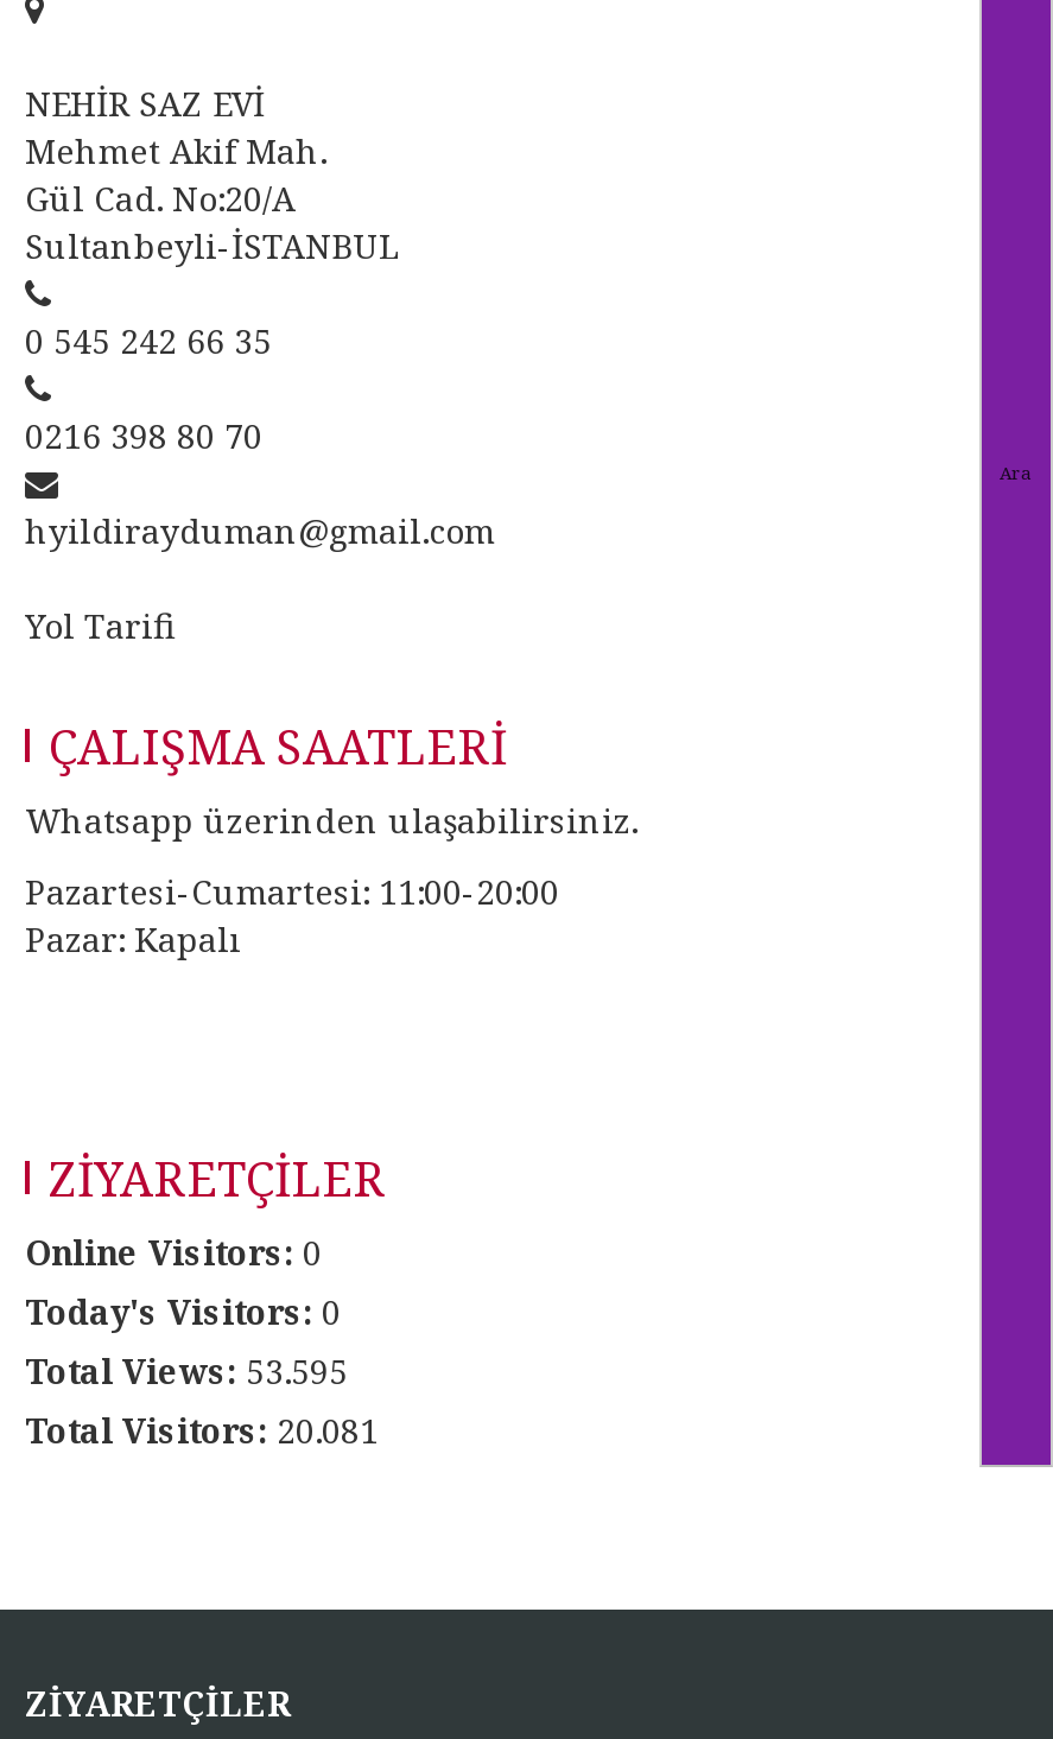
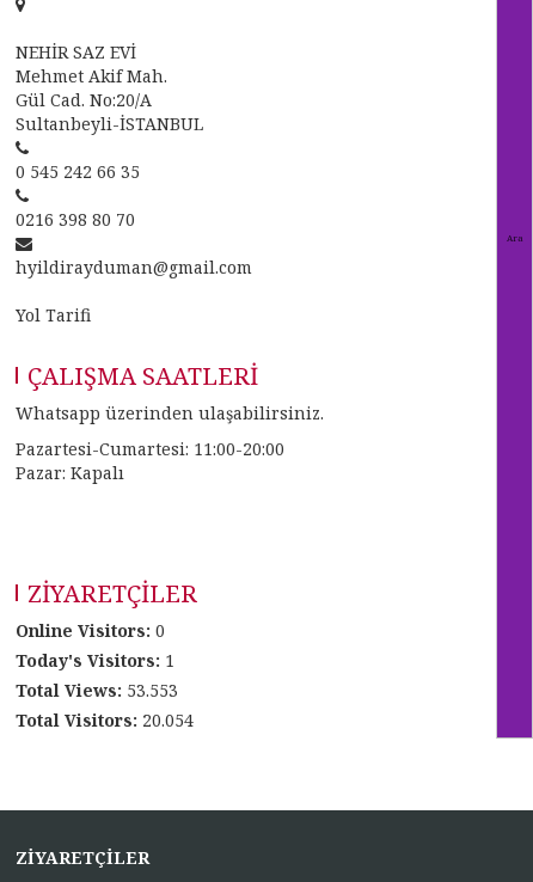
- Today's Visitors: 0
+ Today's Visitors: 1

- Total Views: 53.595
+ Total Views: 53.553

- Total Visitors: 20.081
+ Total Visitors: 20.054
